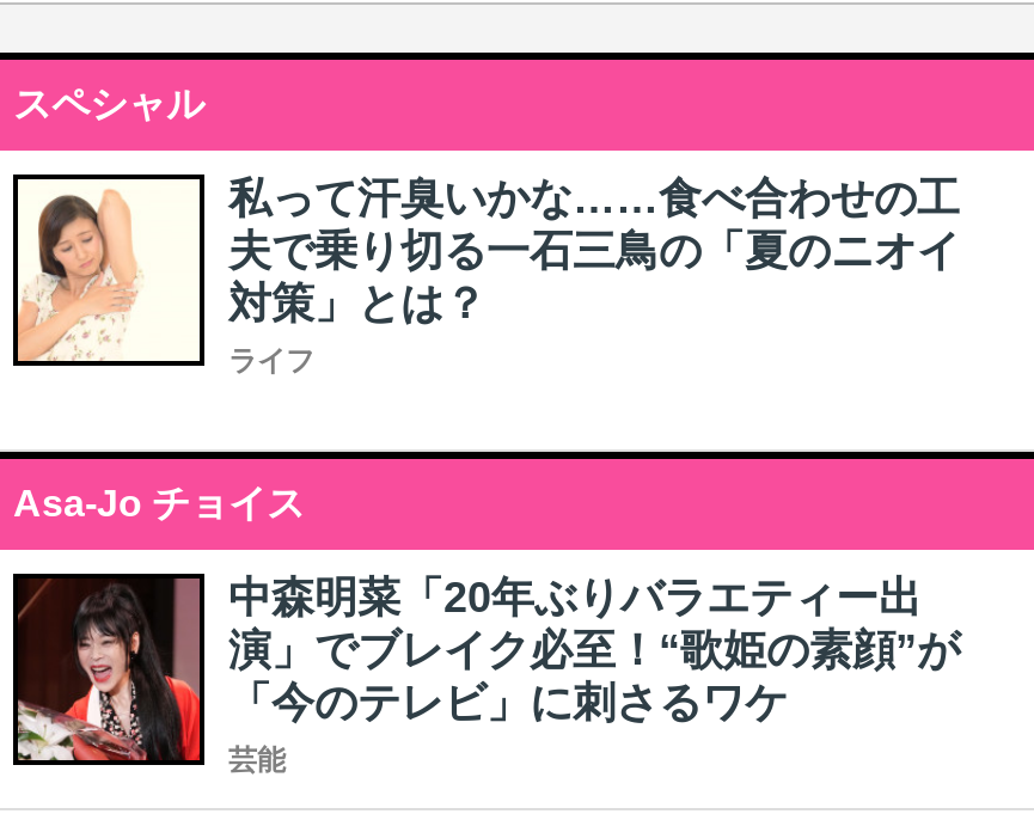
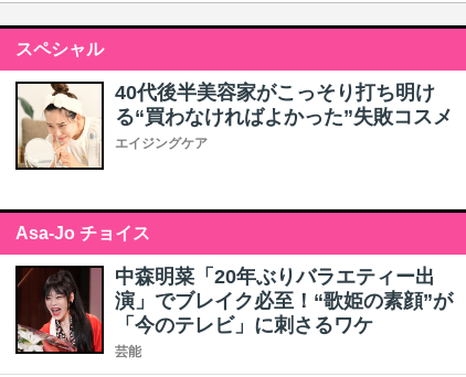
- [image]
- 私って汗臭いかな……食べ合わせの工
- 夫で乗り切る一石三鳥の「夏のニオイ
- 対策」とは？
- ライフ
+ [image]
+ 40代後半美容家がこっそり打ち明け
+ る“買わなければよかった”失敗コスメ
+ エイジングケア
